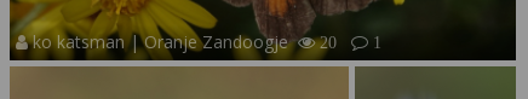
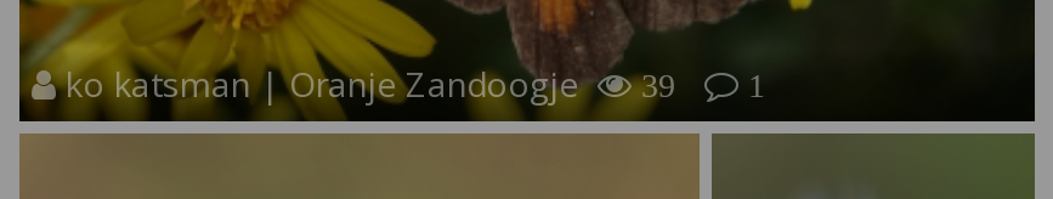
- 20
+ 39
